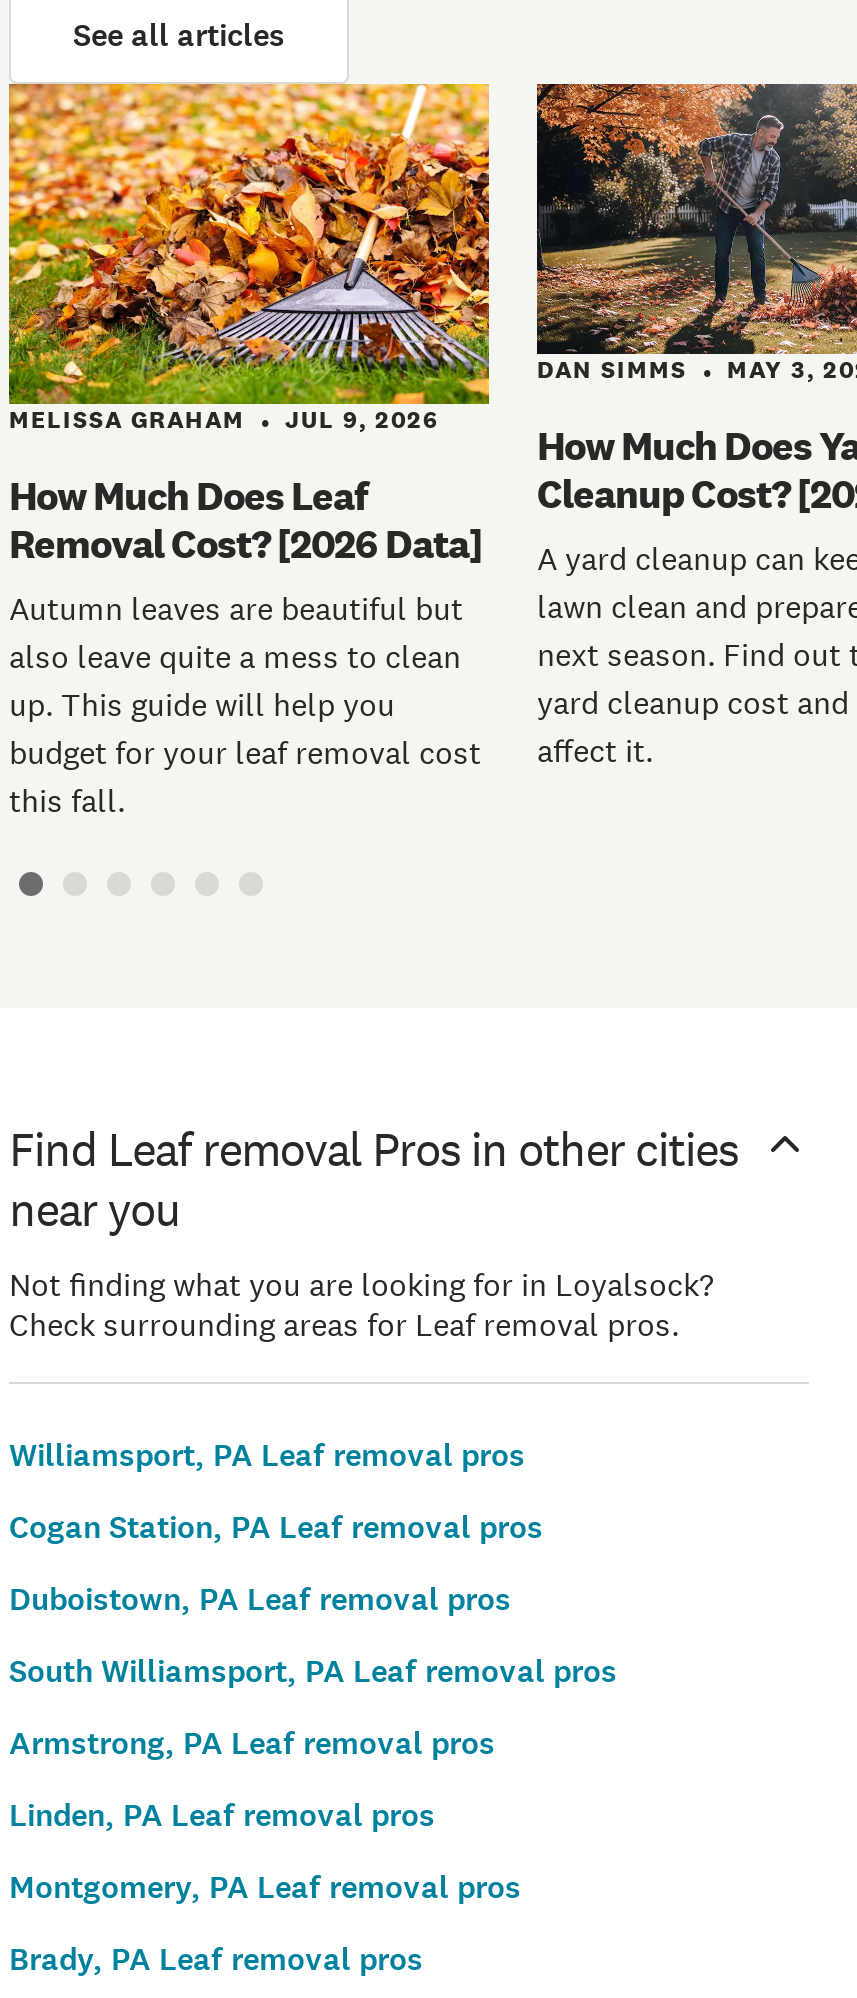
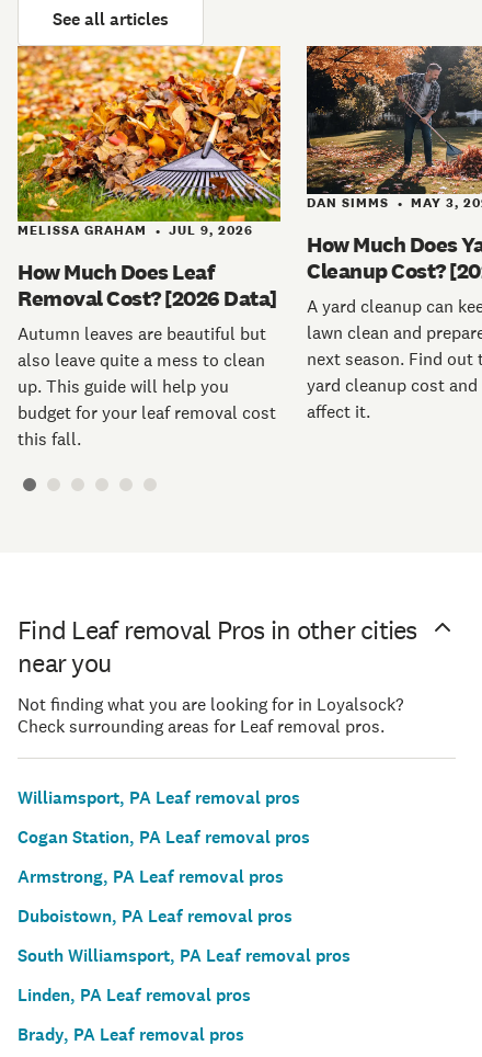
moved down: Duboistown, PA Leaf removal pros | South Williamsport, PA Leaf removal pros

moved up: Armstrong, PA Leaf removal pros

- Montgomery, PA Leaf removal pros
